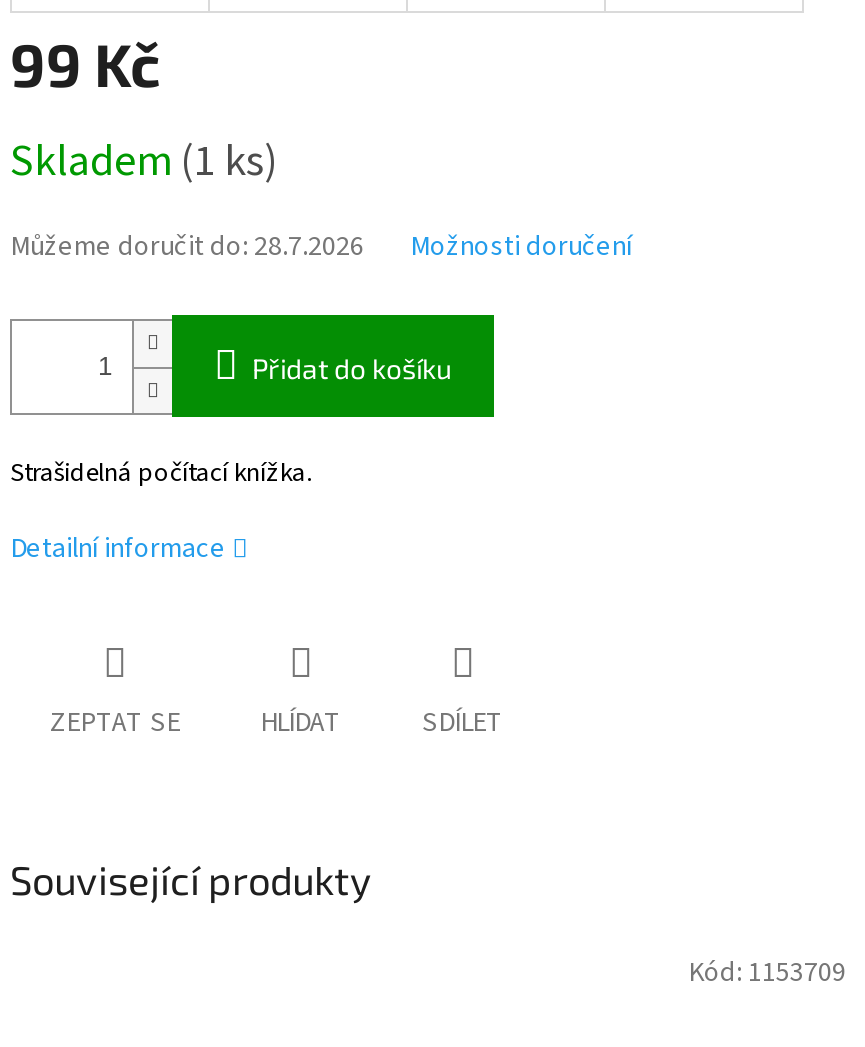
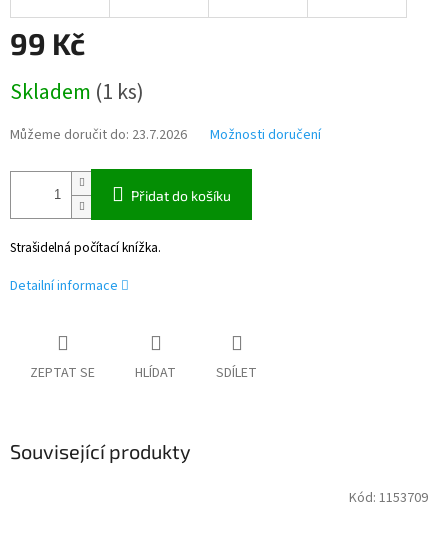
- Můžeme doručit do: 28.7.2026
+ Můžeme doručit do: 23.7.2026
